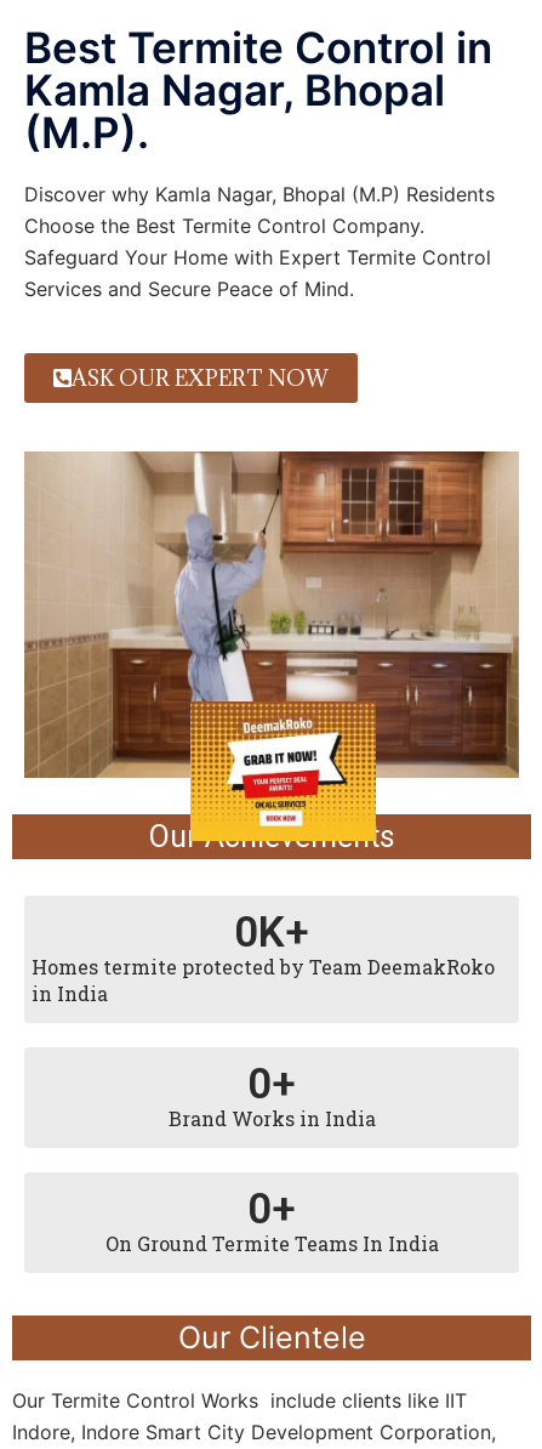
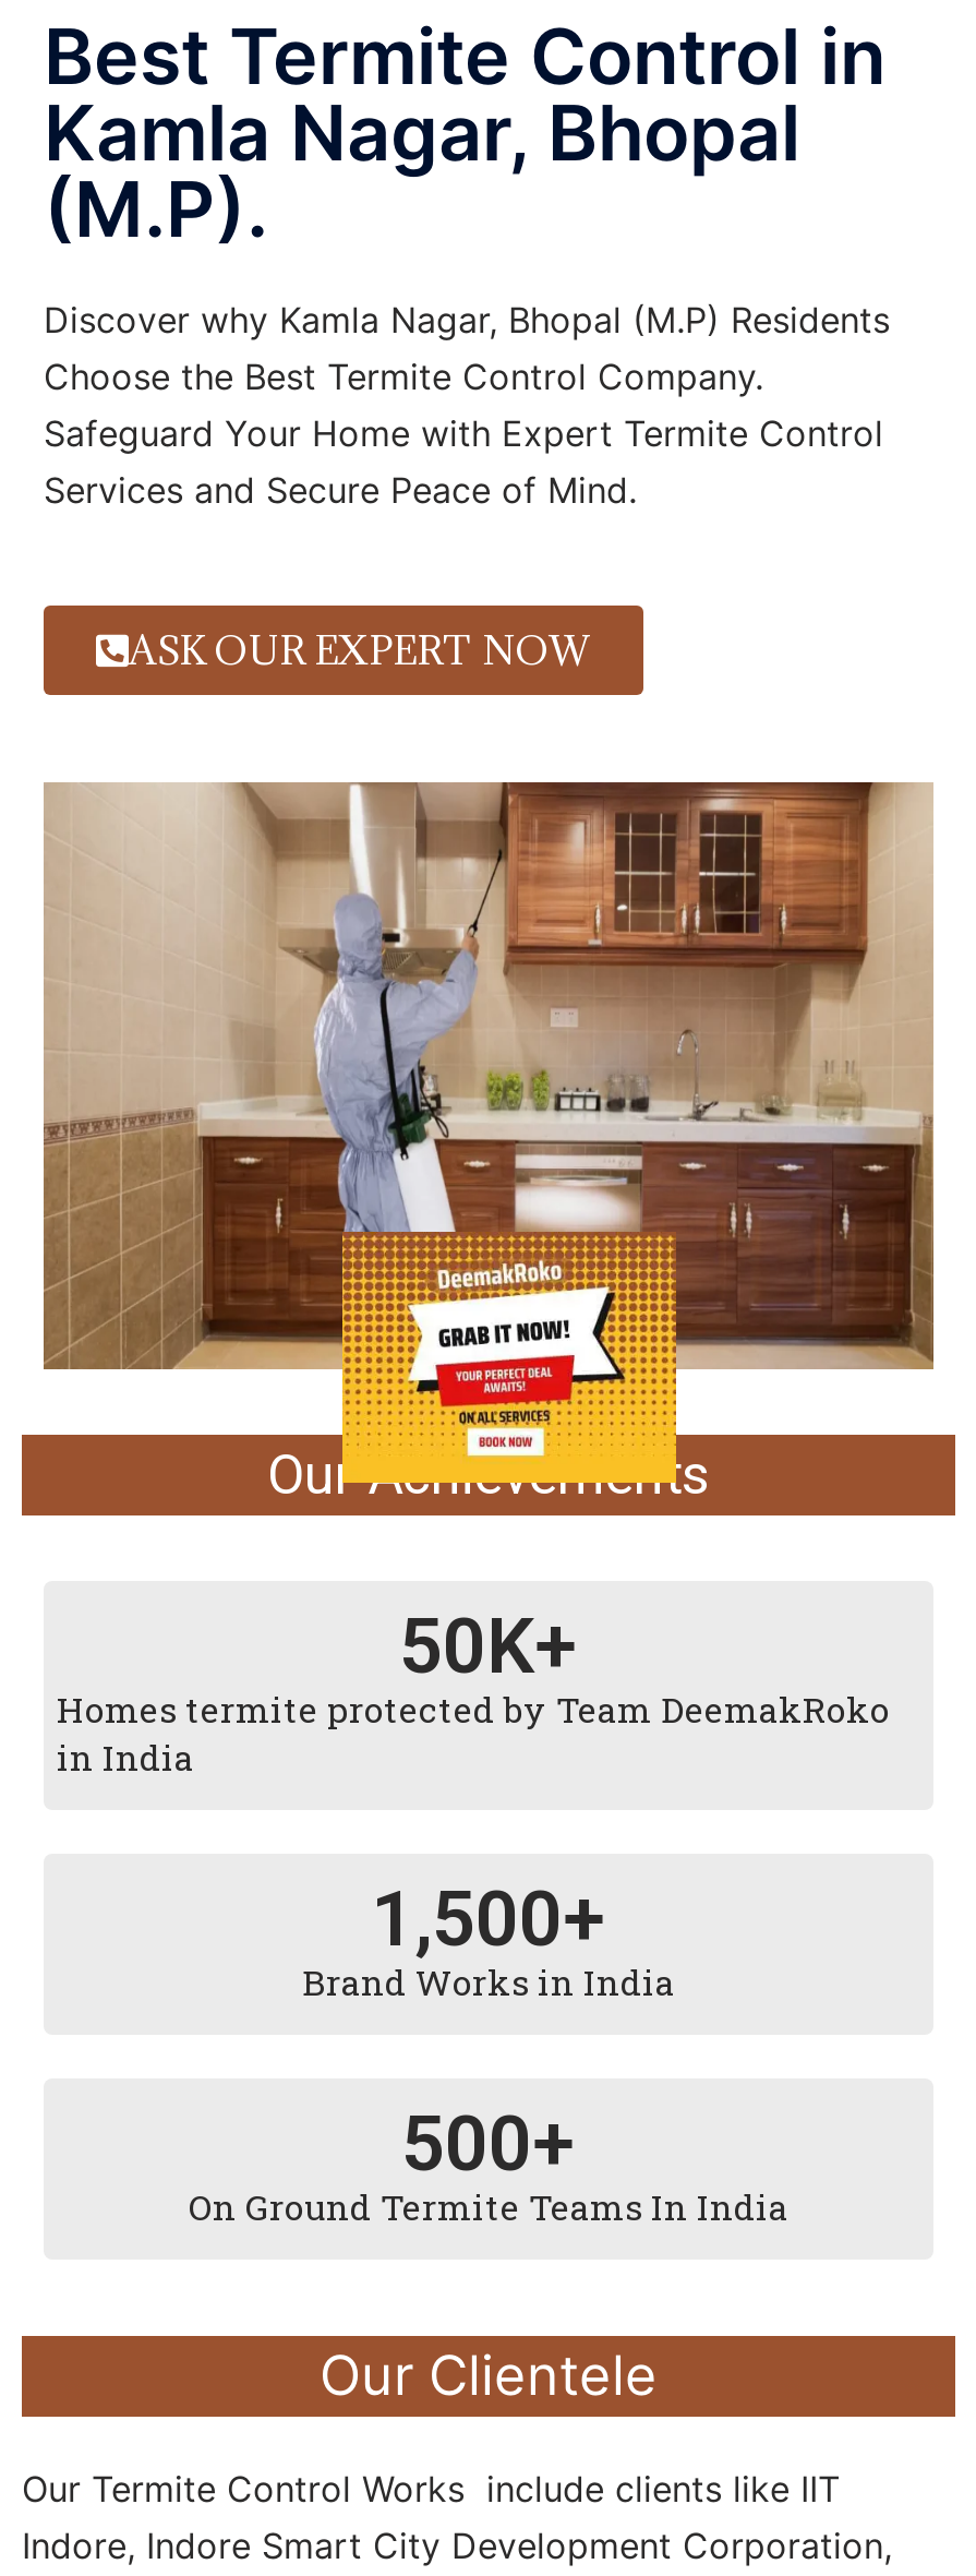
- 0K+
+ 50K+

- 0+
+ 1,500+

- 0+
+ 500+
